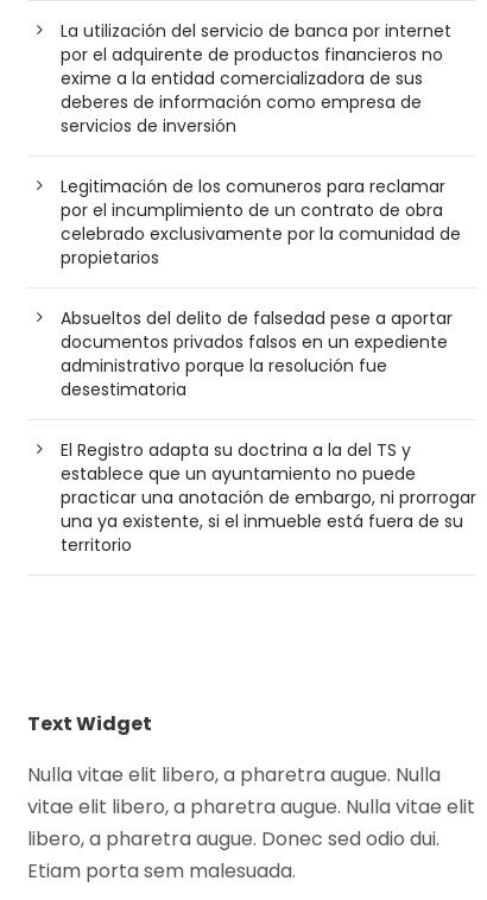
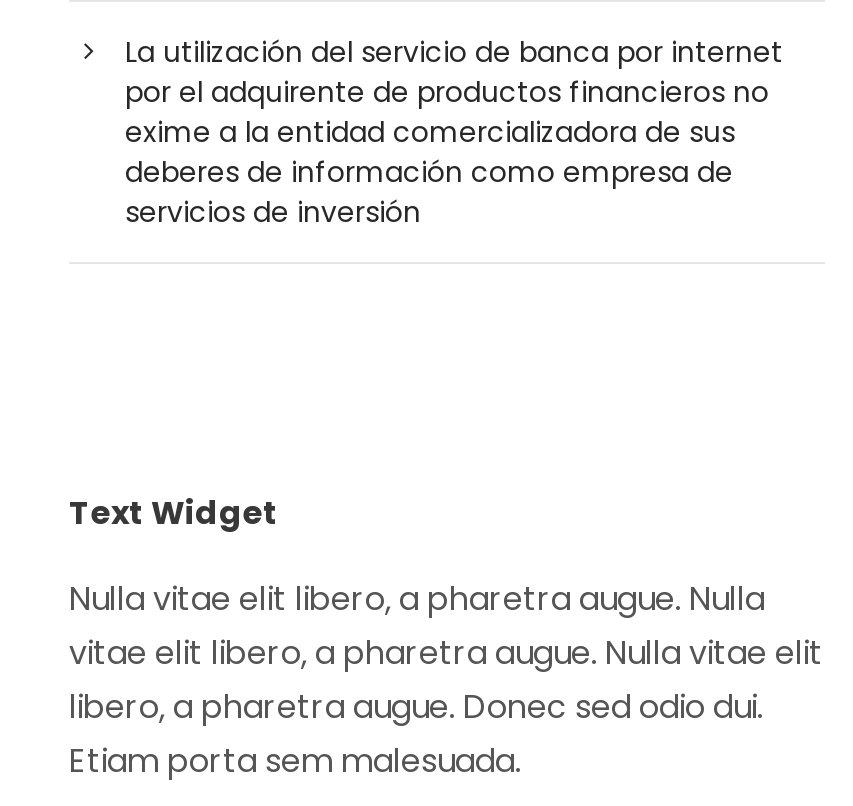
- Legitimación de los comuneros para reclamar
- por el incumplimiento de un contrato de obra
- celebrado exclusivamente por la comunidad de
- propietarios
- Absueltos del delito de falsedad pese a aportar
- documentos privados falsos en un expediente
- administrativo porque la resolución fue
- desestimatoria
- El Registro adapta su doctrina a la del TS y
- establece que un ayuntamiento no puede
- practicar una anotación de embargo, ni prorrogar
- una ya existente, si el inmueble está fuera de su
- territorio
